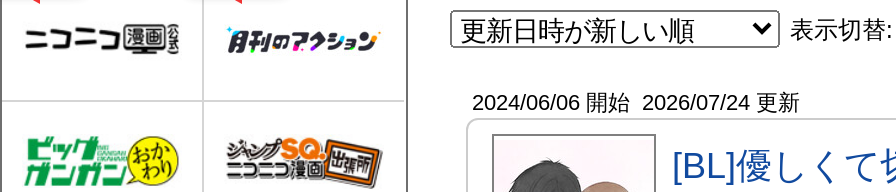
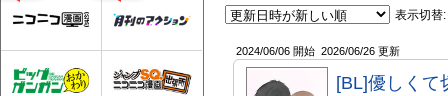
- 2024/06/06 開始2026/07/24 更新
+ 2024/06/06 開始2026/06/26 更新
